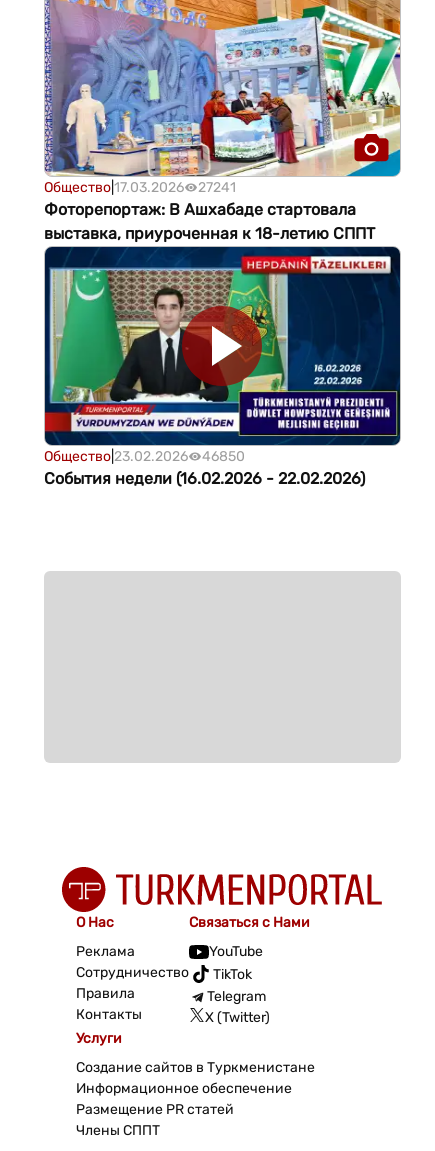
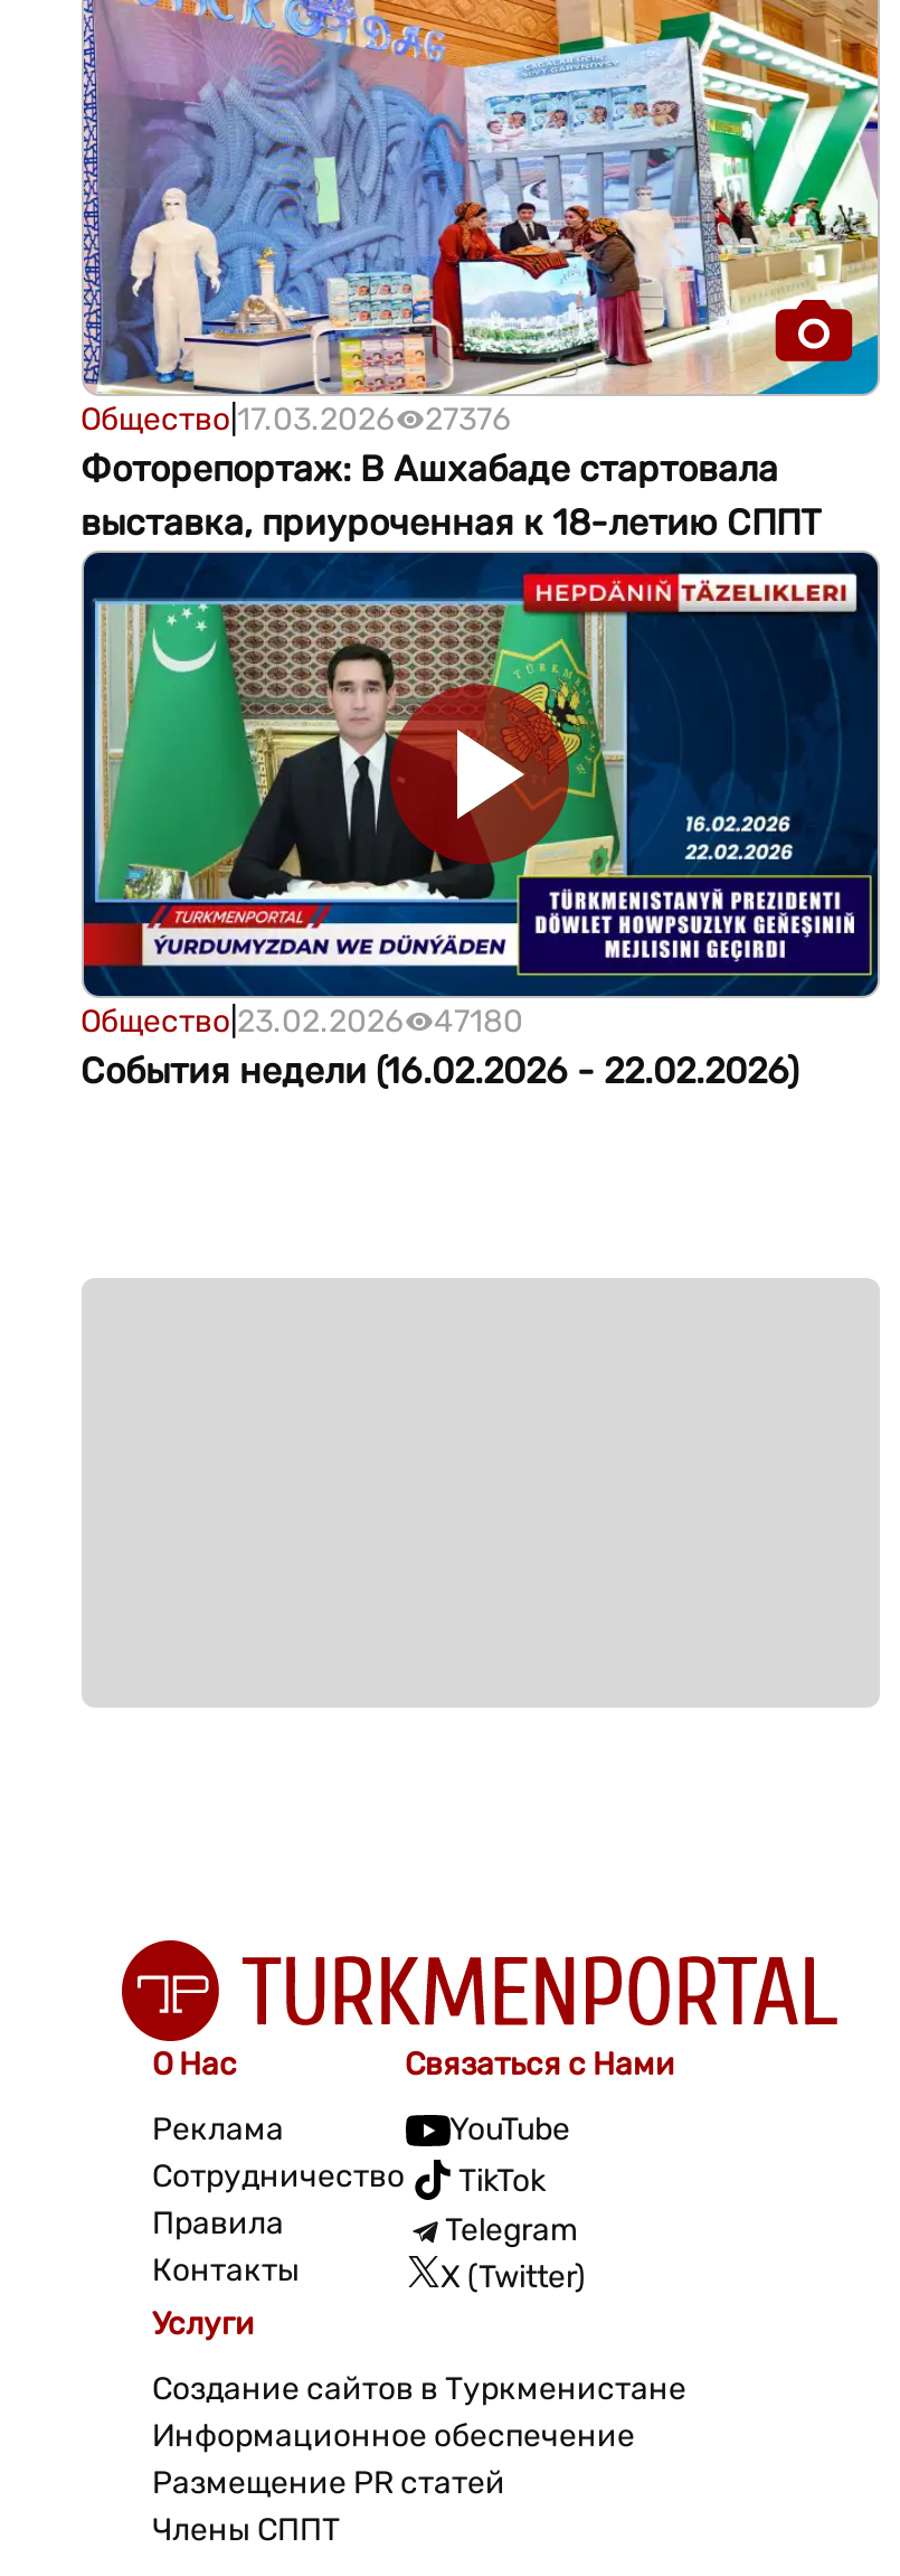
- 27241
+ 27376

- 46850
+ 47180
